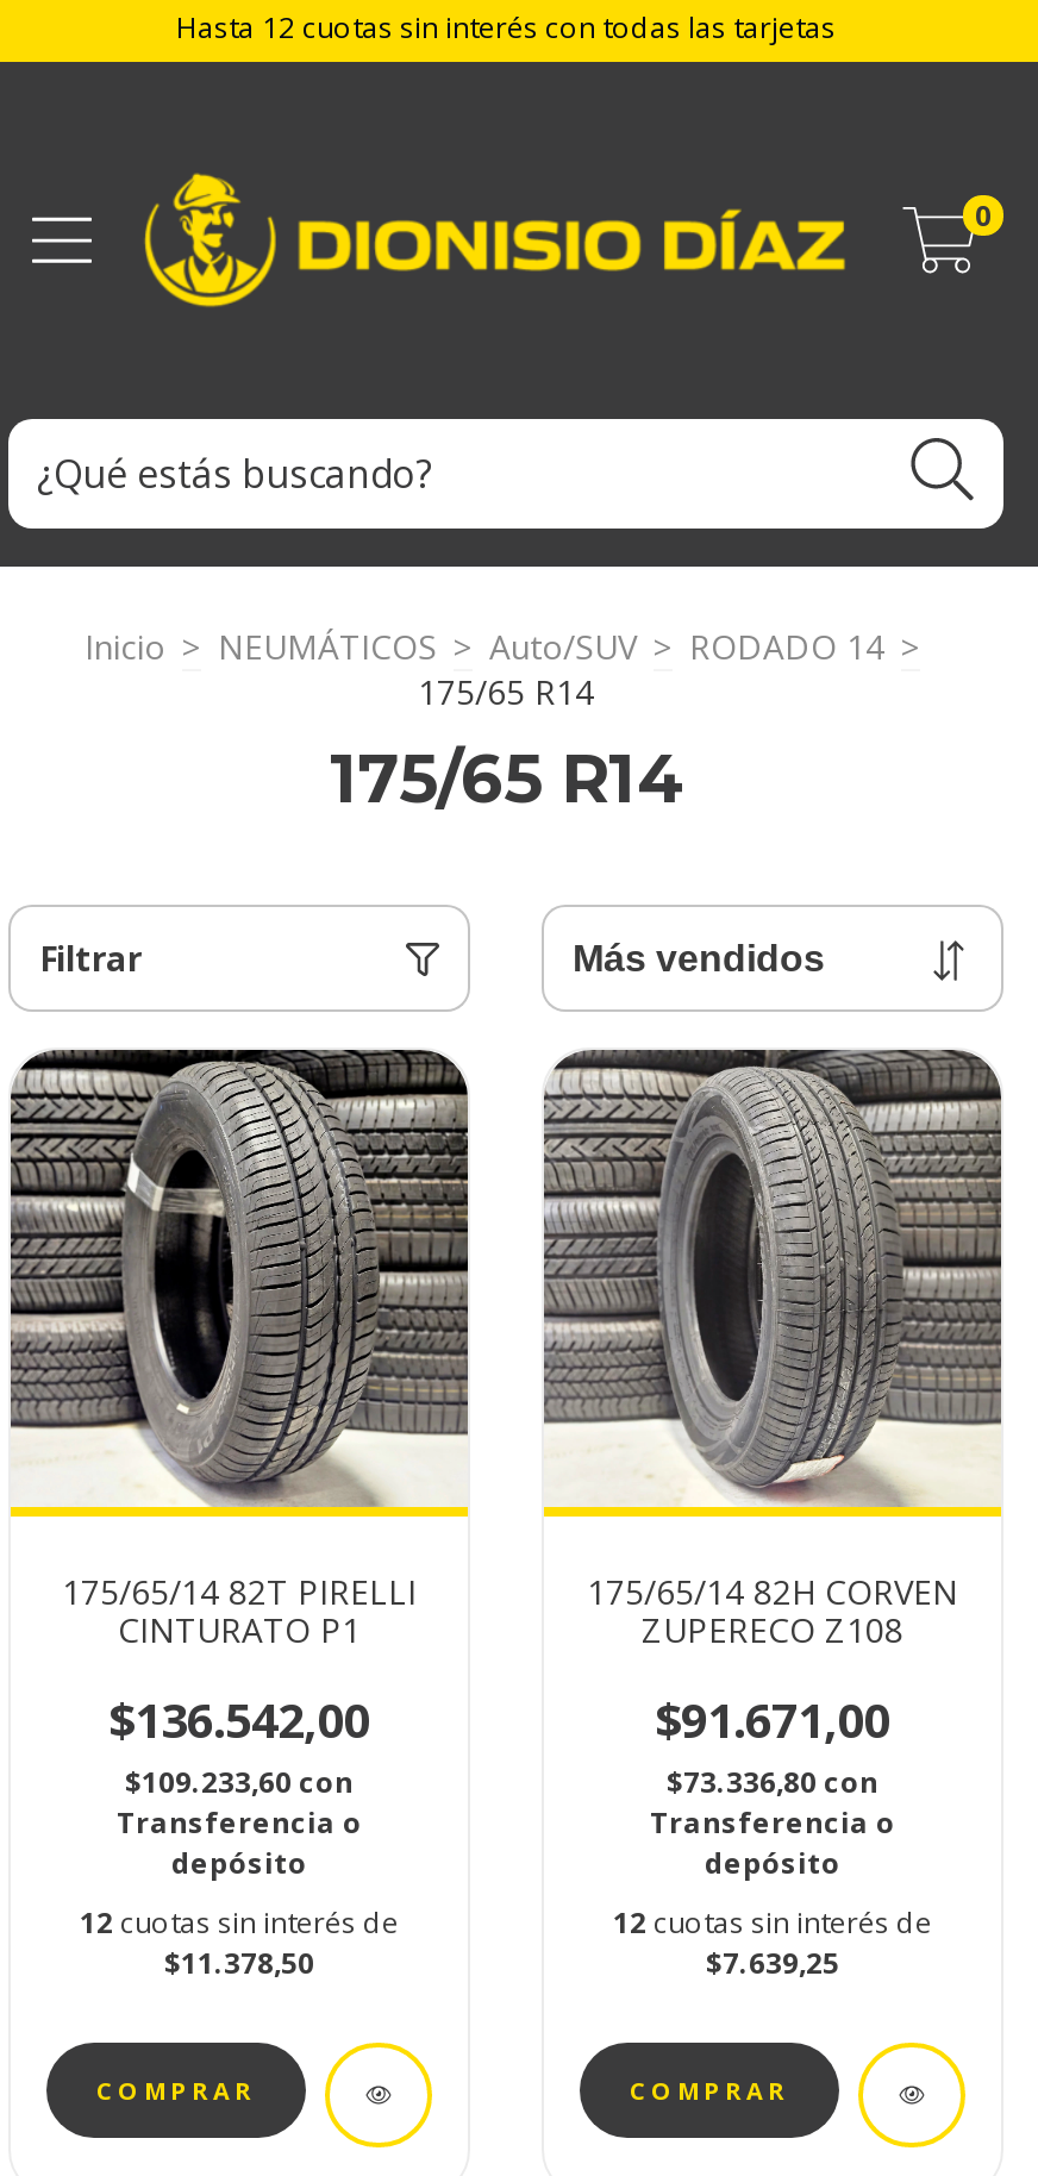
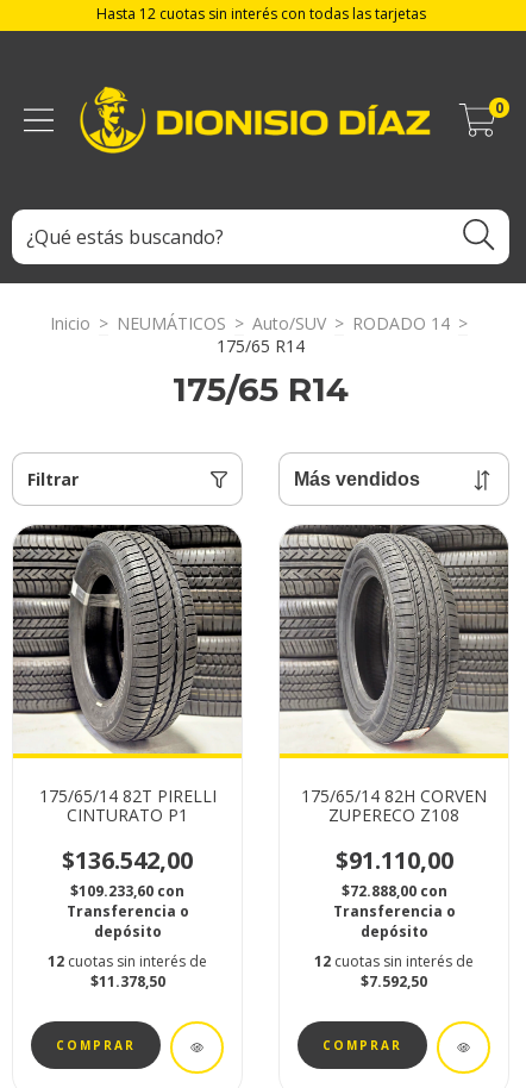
- $91.671,00
+ $91.110,00

- $73.336,80 con
+ $72.888,00 con

- $7.639,25
+ $7.592,50
